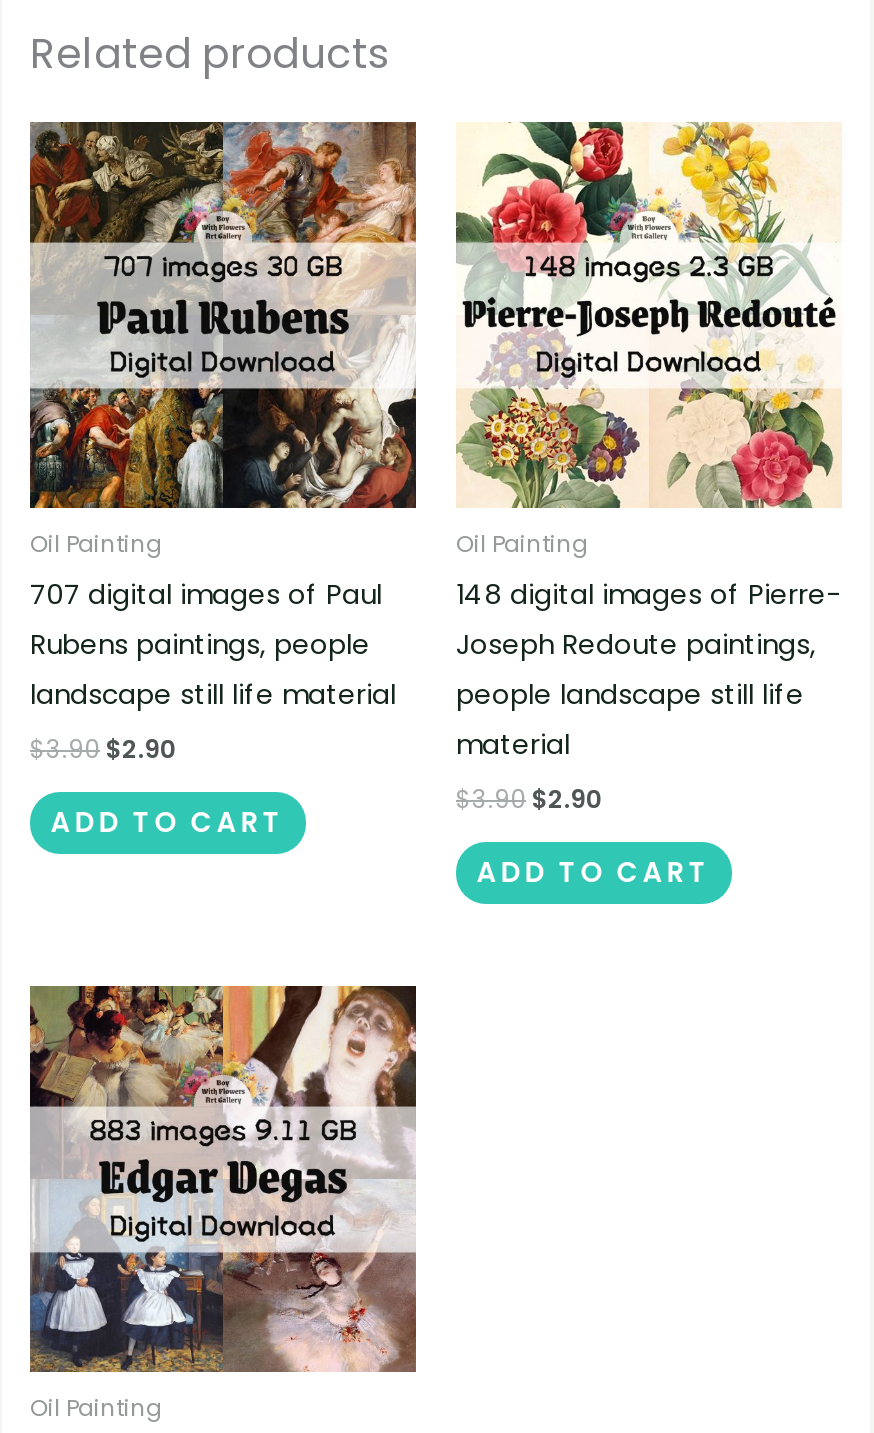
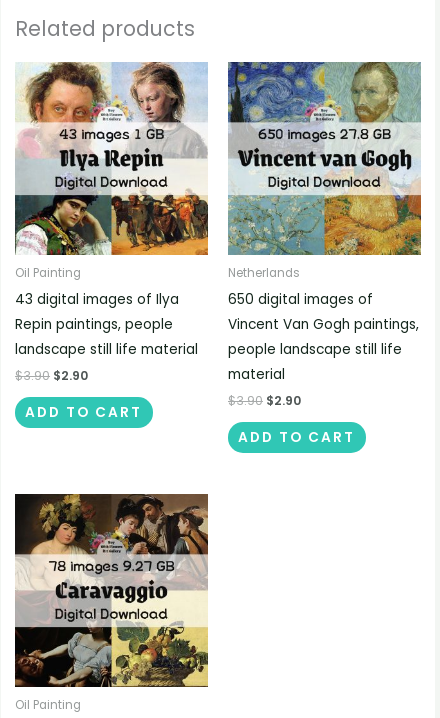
- [image]
- Oil Painting
+ [image]
+ Netherlands

- [image]
- 148 digital images of Pierre-
- Joseph Redoute paintings,
+ [image]
+ 650 digital images of
+ Vincent Van Gogh paintings,

- 707 digital images of Paul
+ 43 digital images of Ilya

- Rubens paintings, people
+ Repin paintings, people

- [image]
+ [image]
